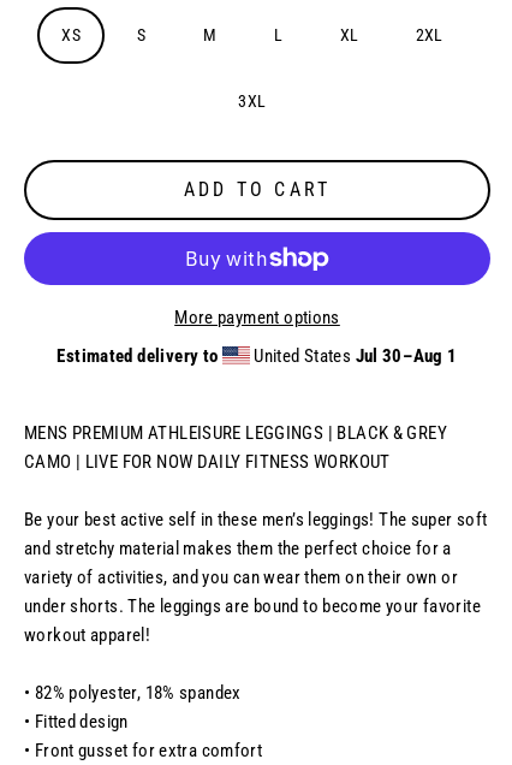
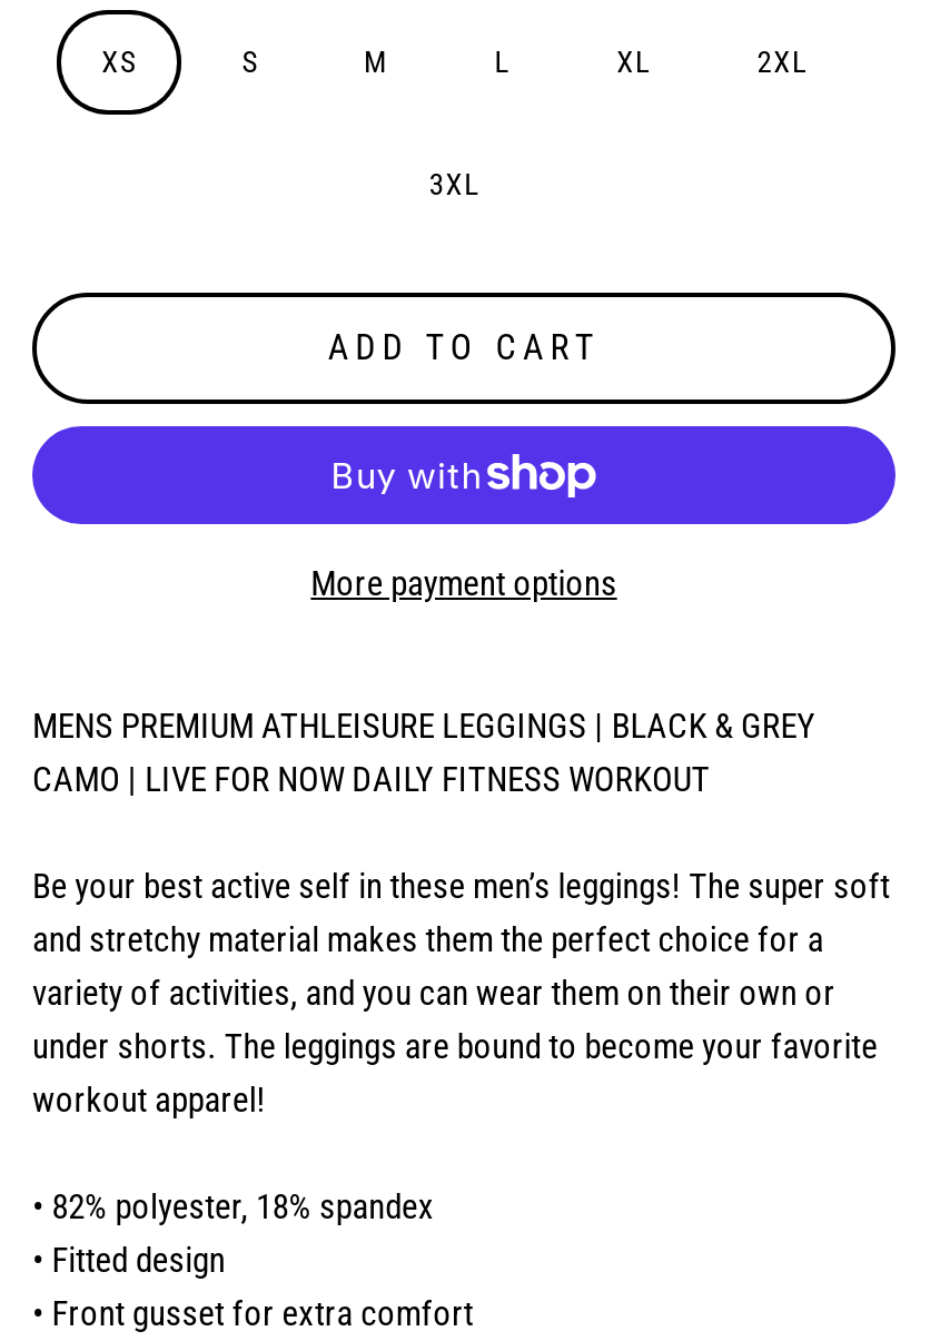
- Estimated delivery to
- United States Jul 30–Aug 1
